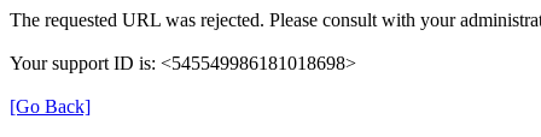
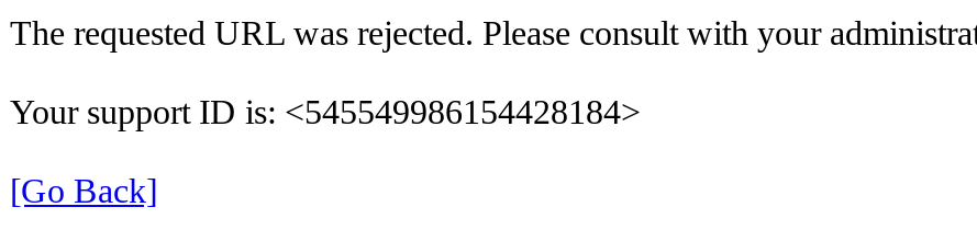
- Your support ID is: <545549986181018698>
+ Your support ID is: <545549986154428184>
